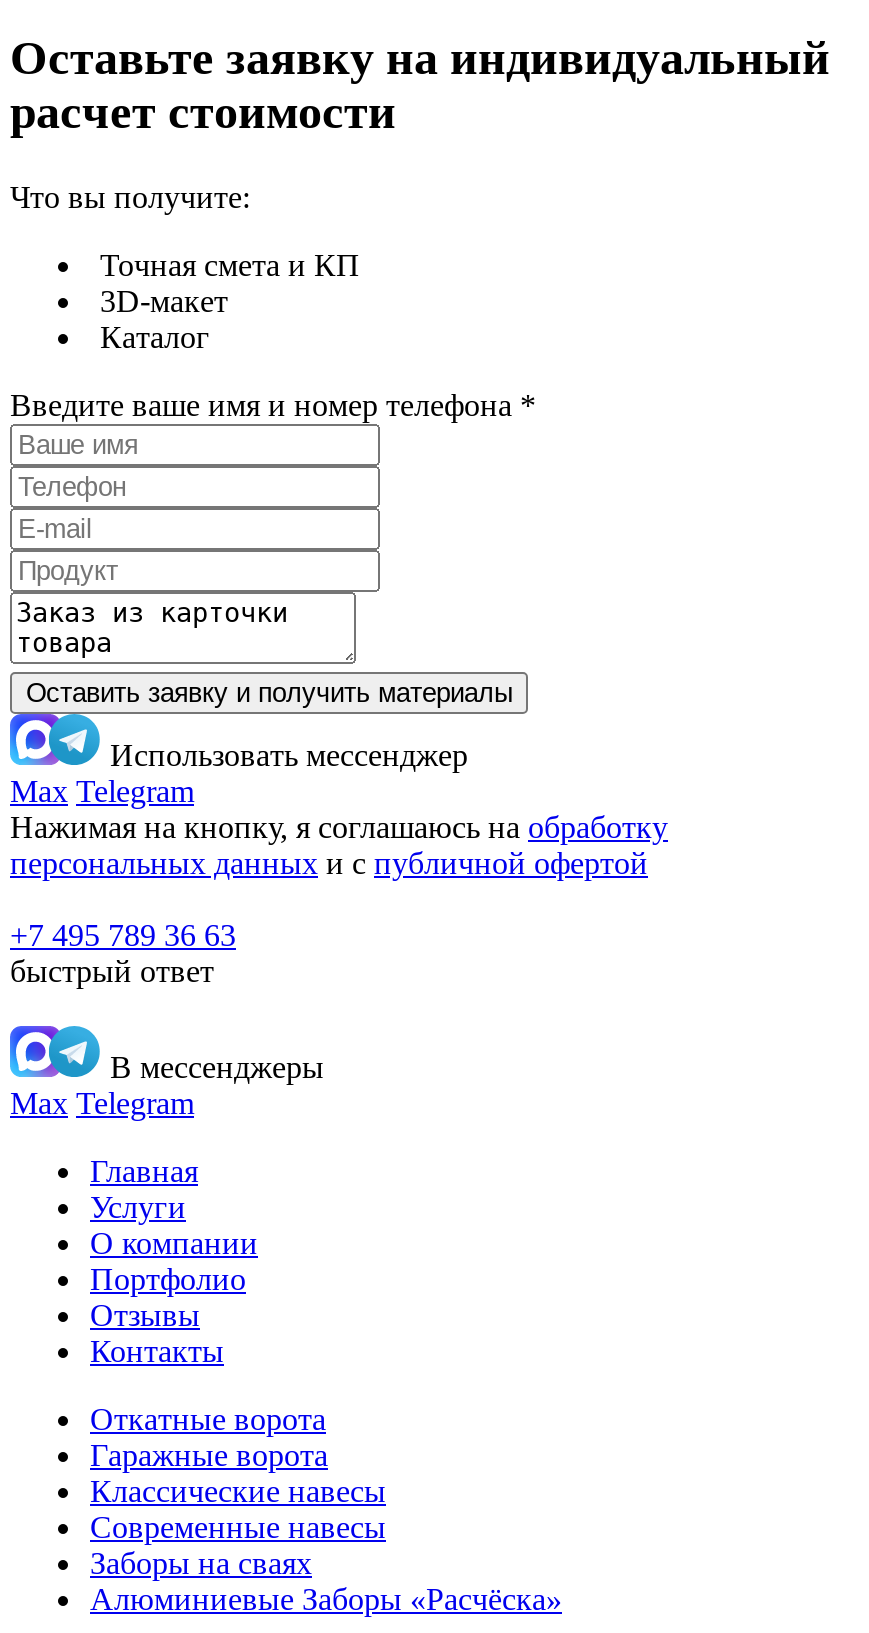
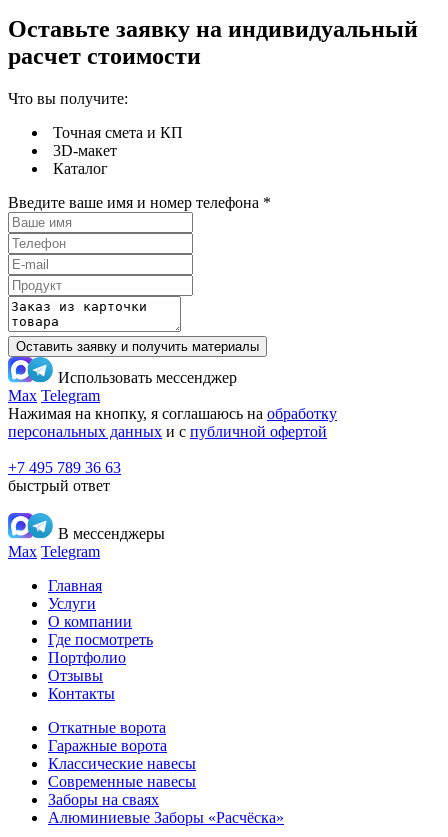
+ Где посмотреть
